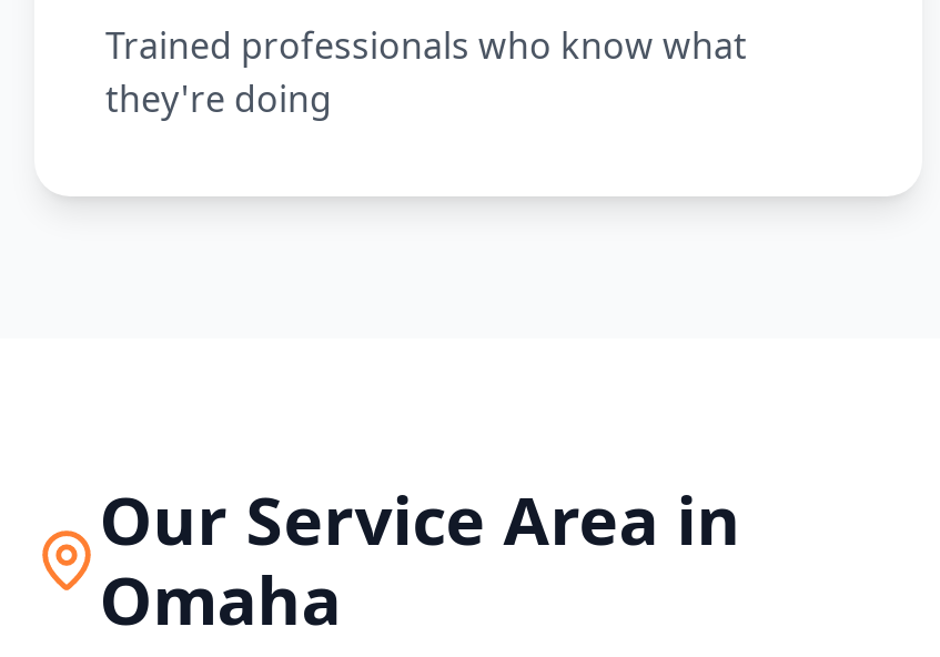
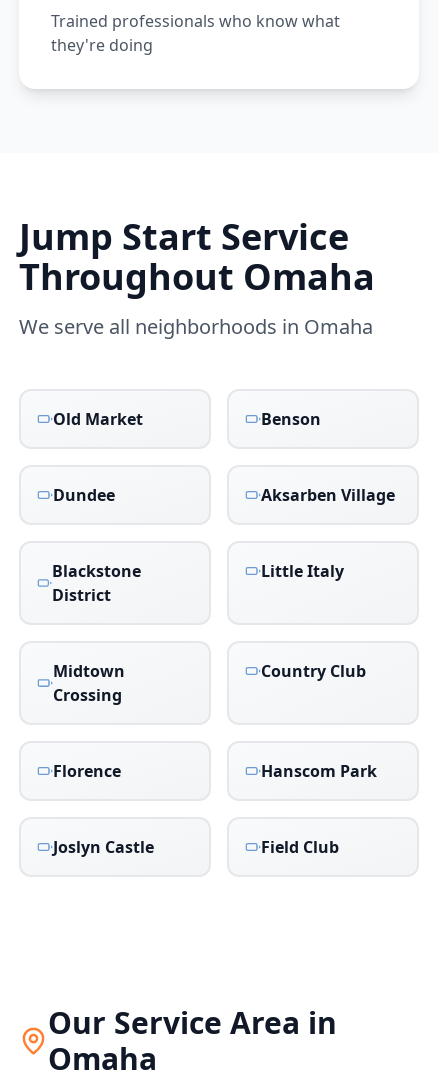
+ Jump Start Service
+ Throughout Omaha
+ We serve all neighborhoods in Omaha

+ Old Market
+ Benson
+ Dundee
+ Aksarben Village
+ Blackstone
+ District

+ Midtown
+ Crossing

+ Florence
+ Hanscom Park
+ Joslyn Castle
+ Field Club

+ Little Italy

+ Country Club
